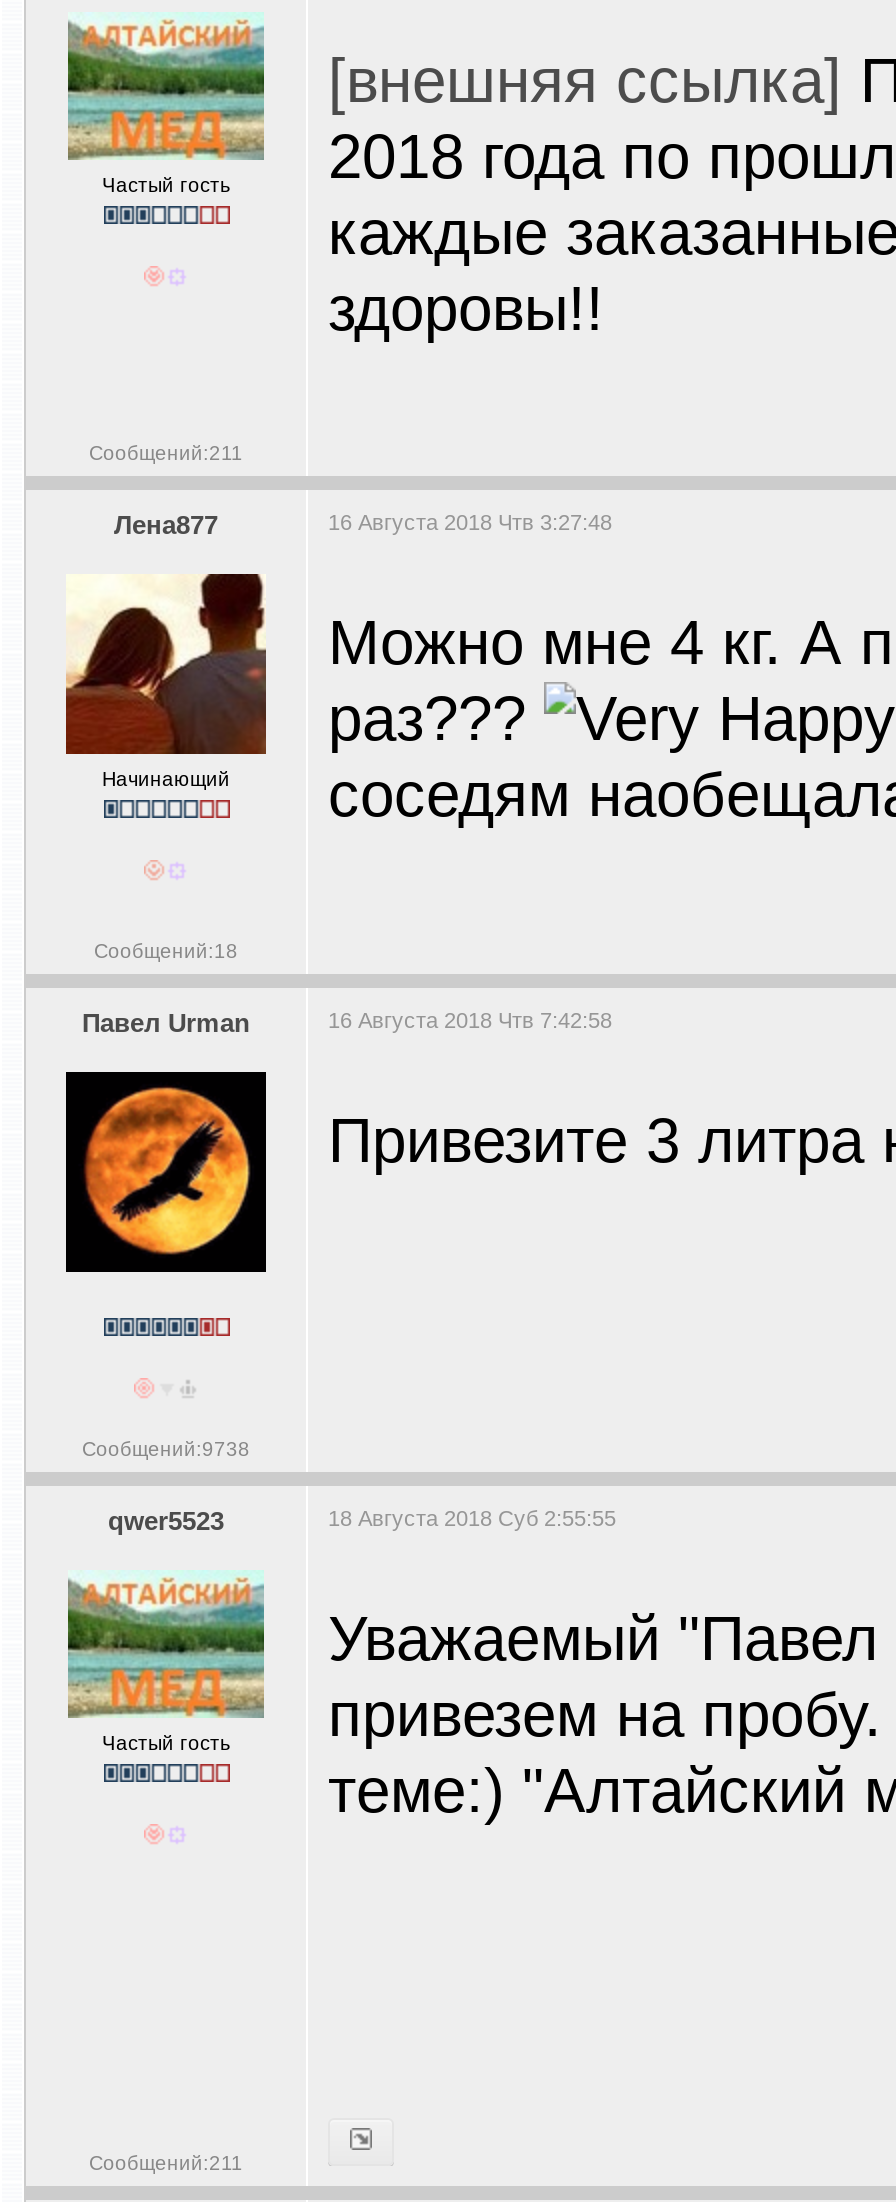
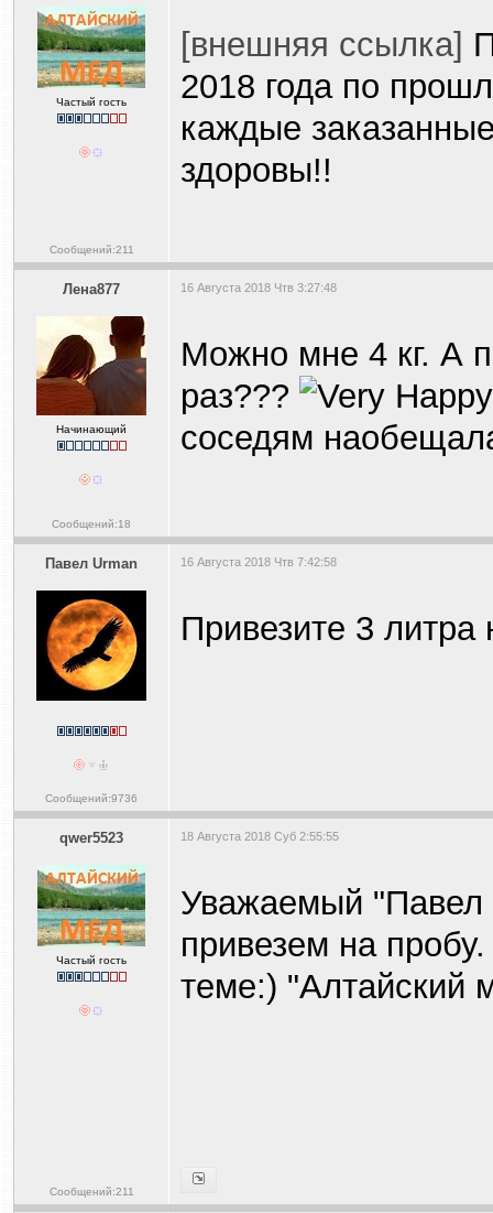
- Сообщений:9738
+ Сообщений:9736
